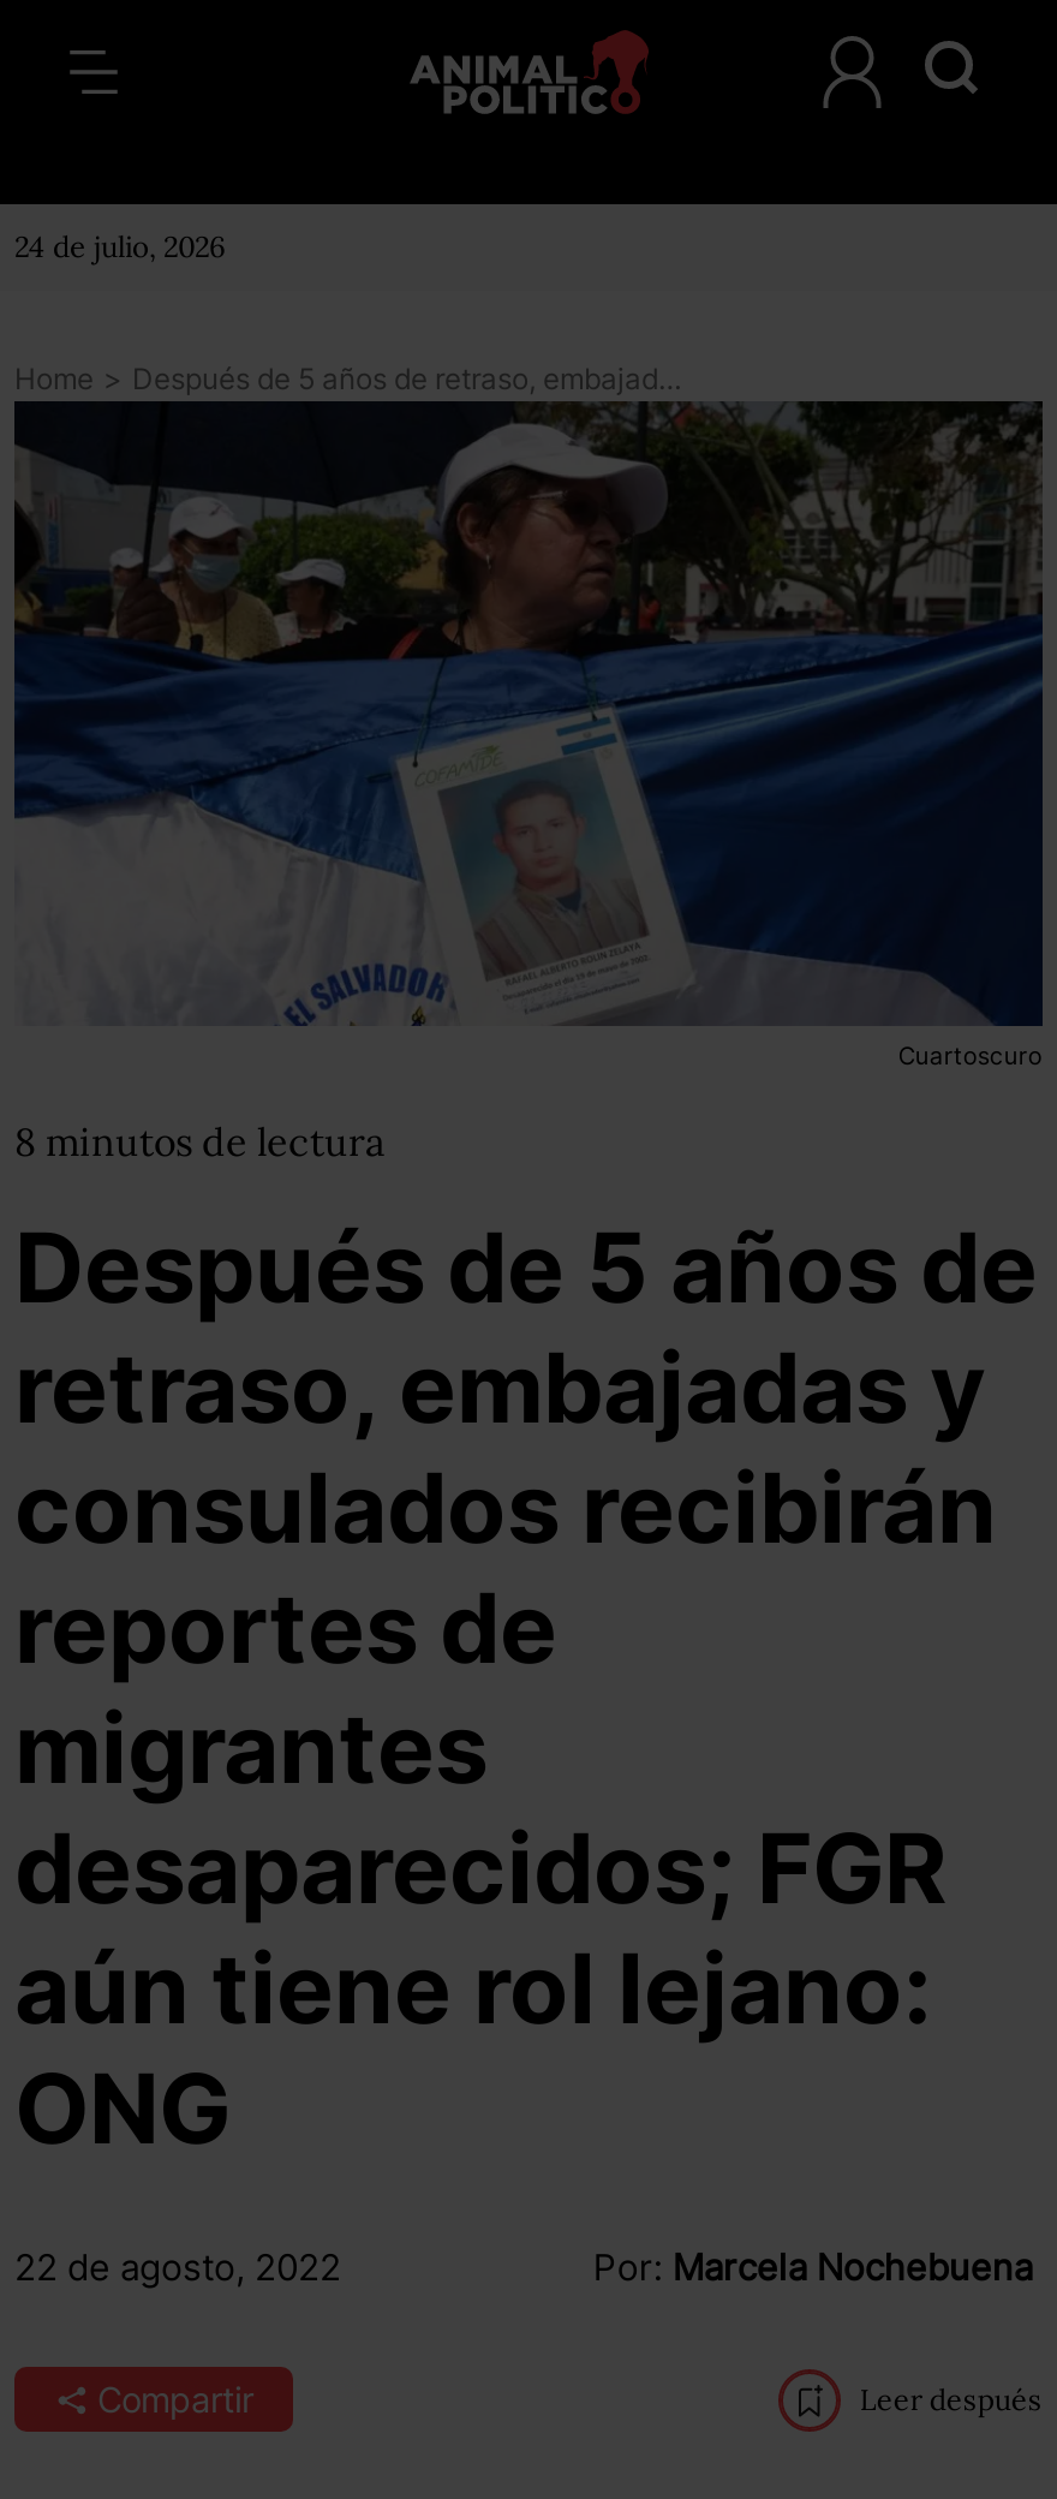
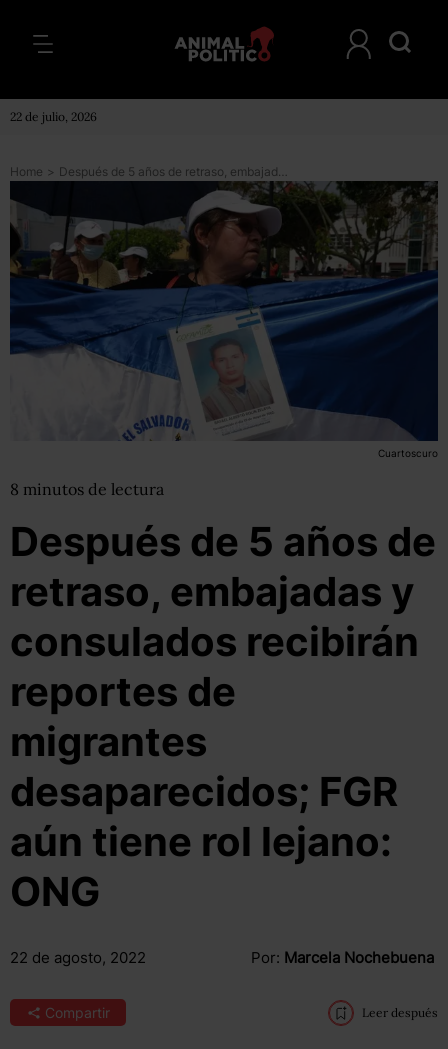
- 24 de julio, 2026
+ 22 de julio, 2026
